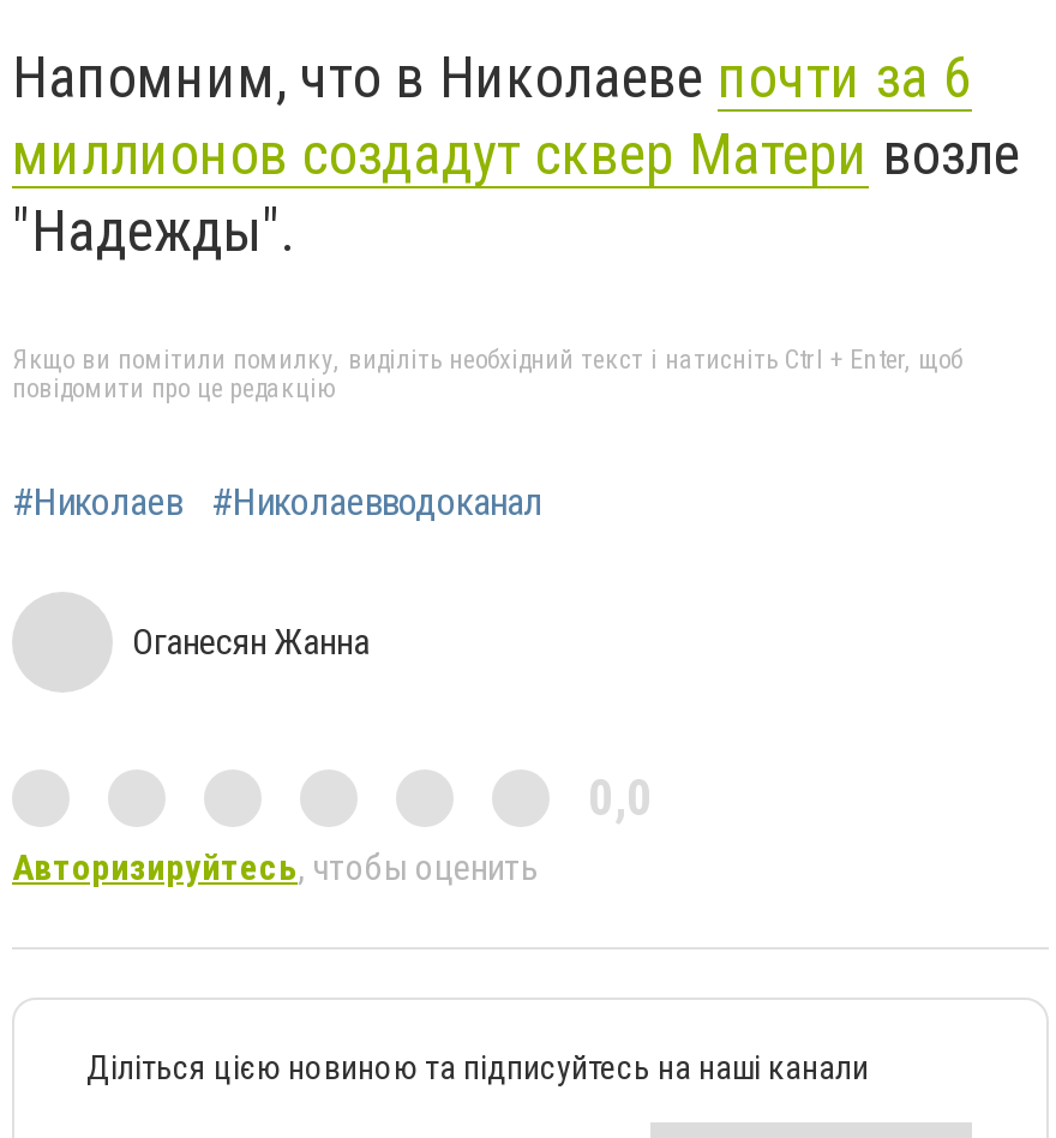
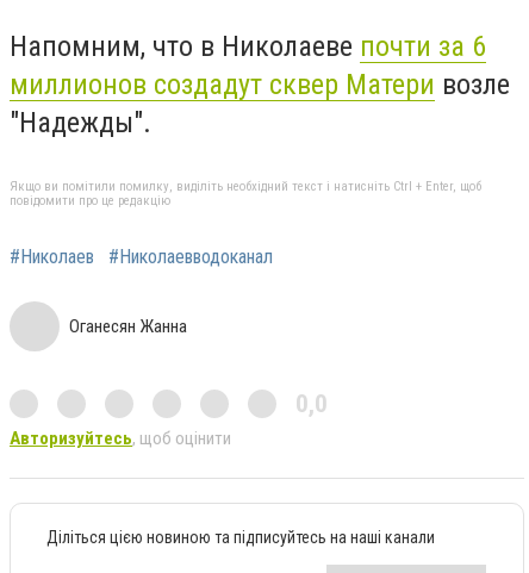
- Авторизируйтесь, чтобы оценить
+ Авторизуйтесь, щоб оцінити
